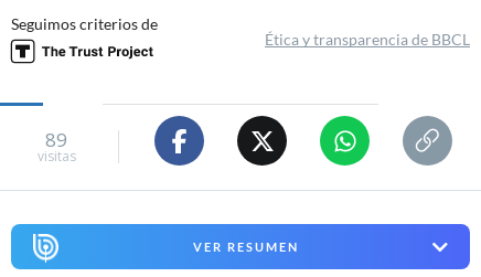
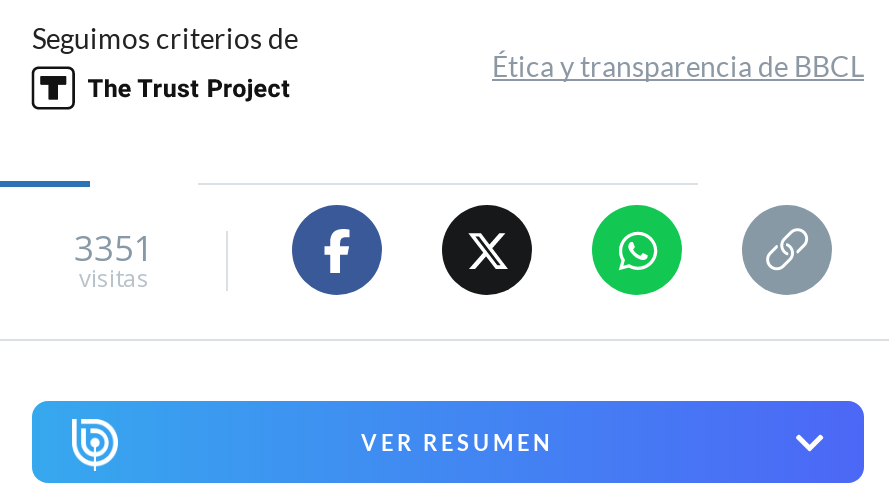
- 89
+ 3351
